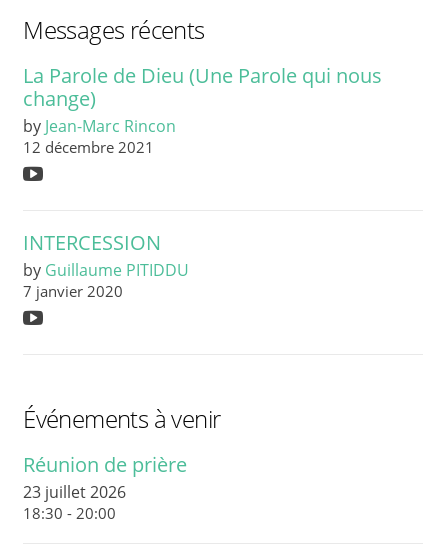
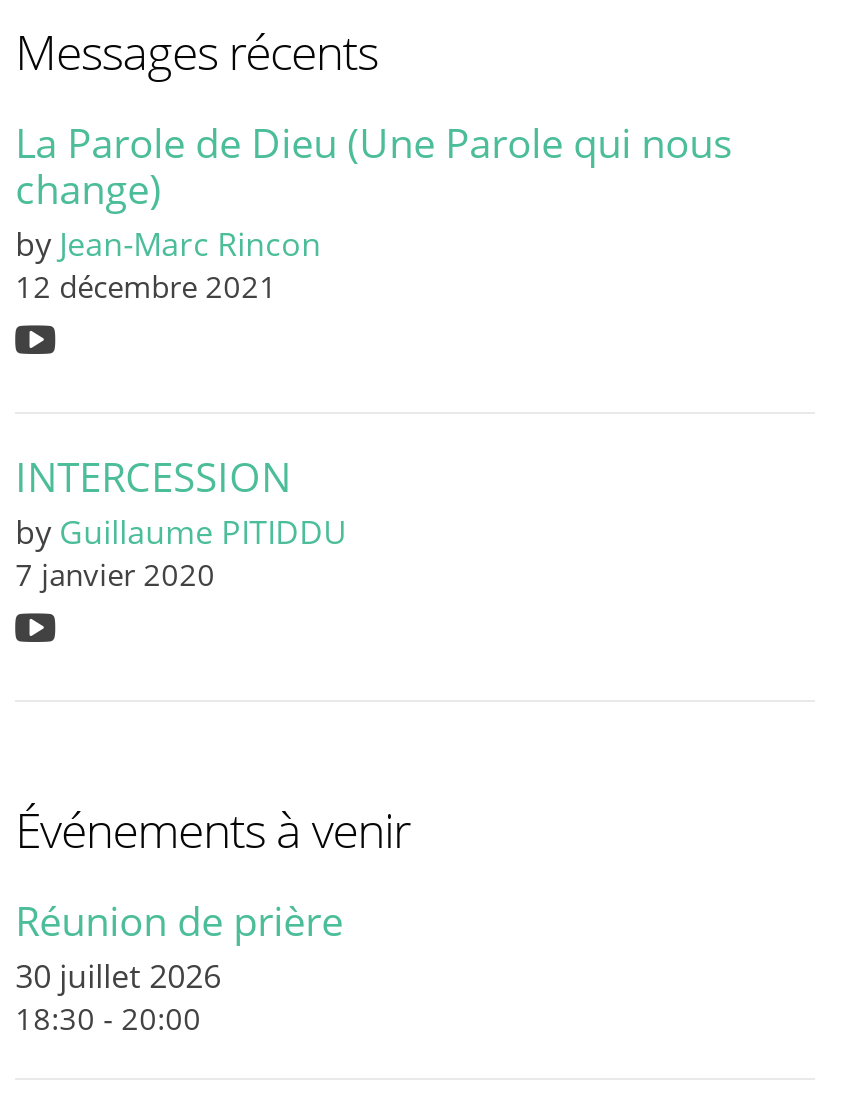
- 23 juillet 2026
+ 30 juillet 2026
